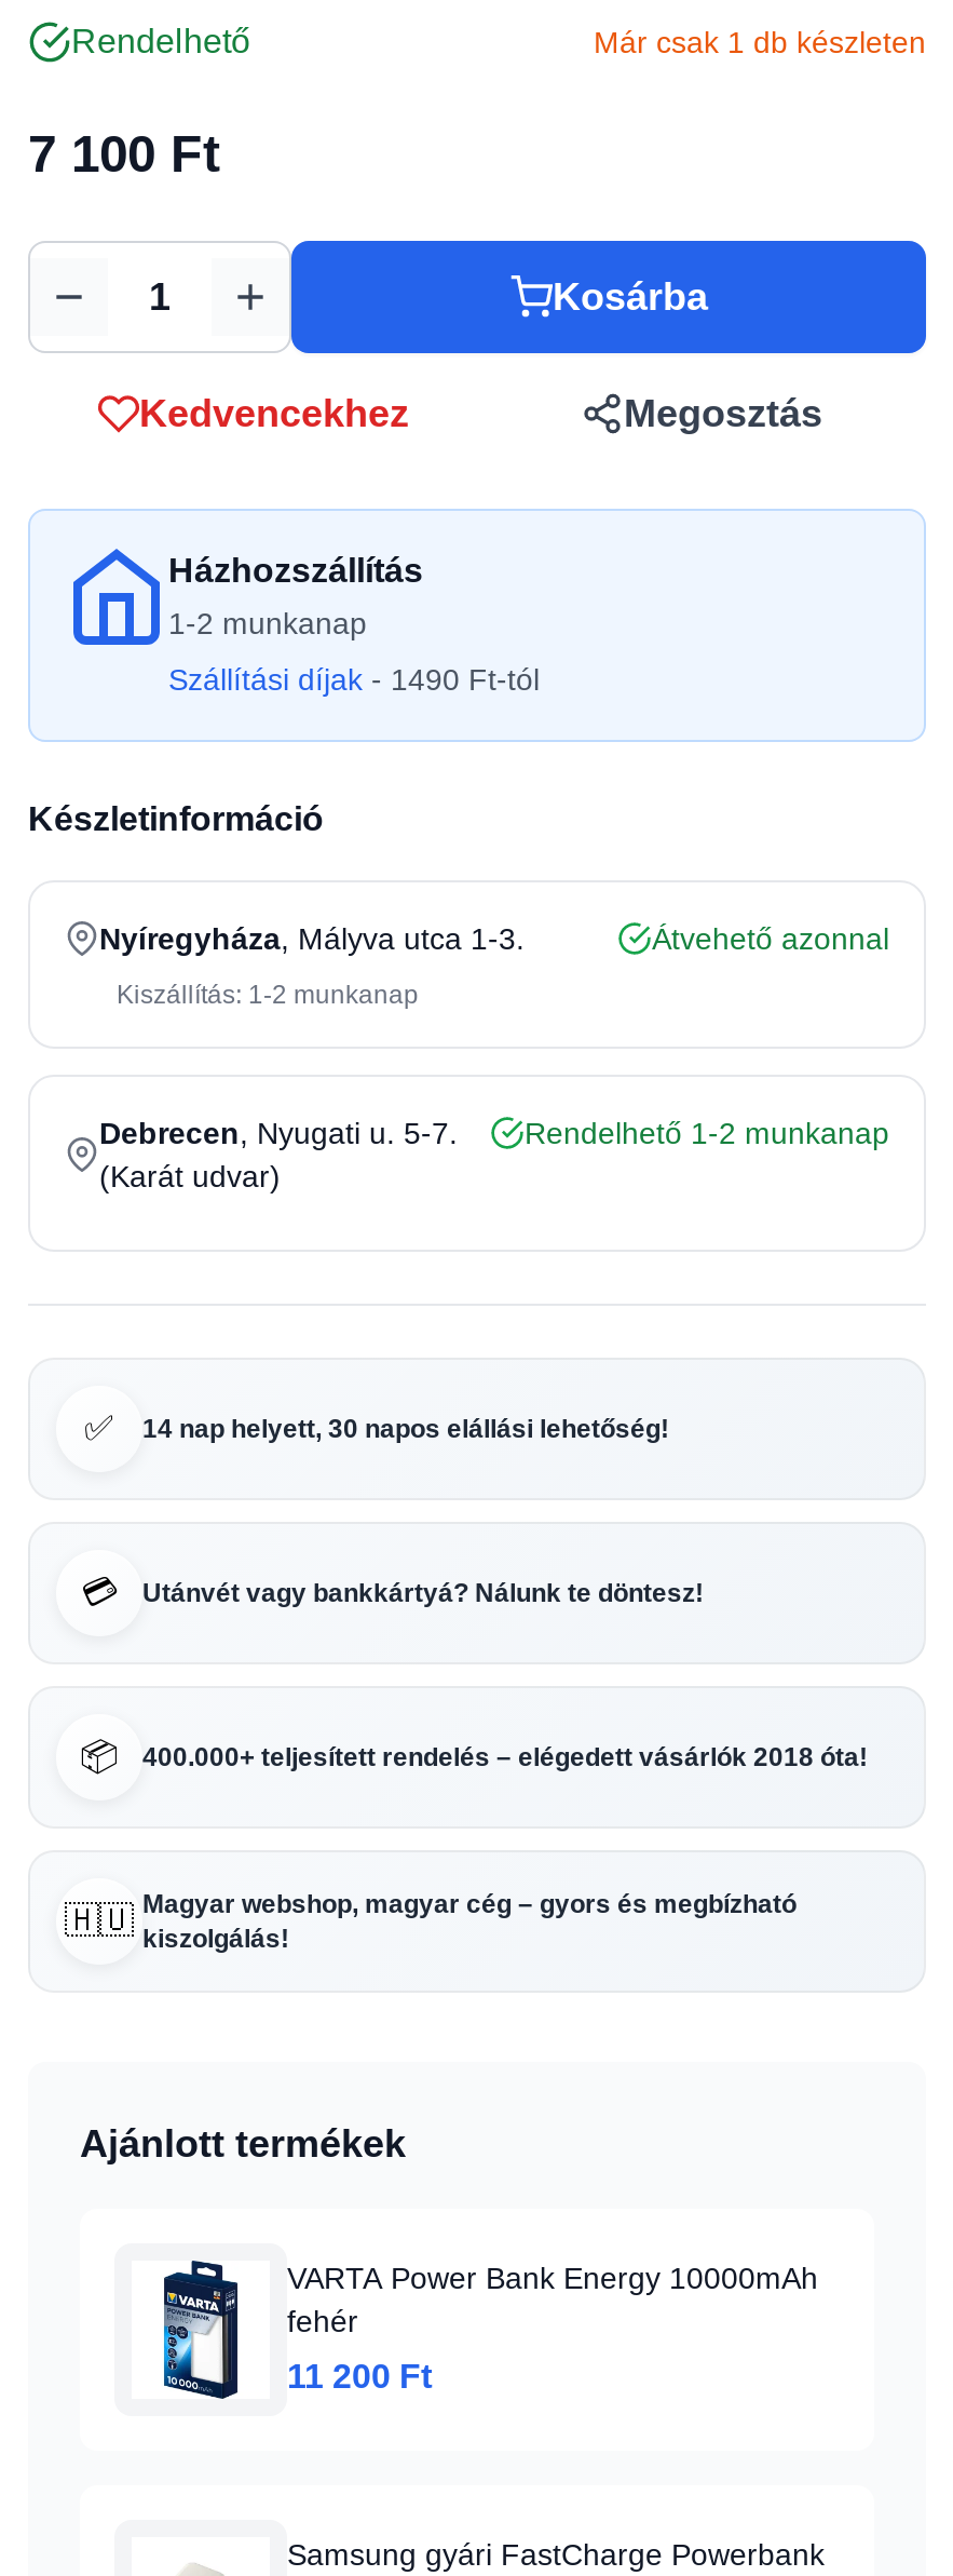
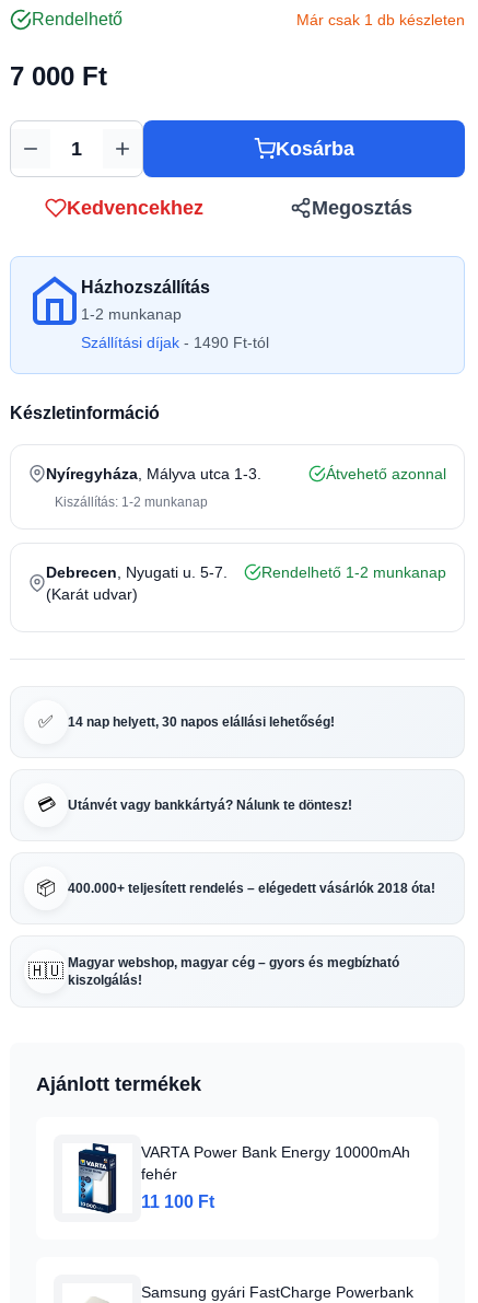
- 7 100 Ft
+ 7 000 Ft

- 11 200 Ft
+ 11 100 Ft
